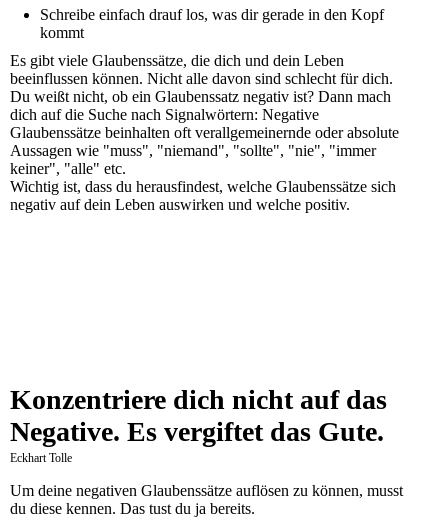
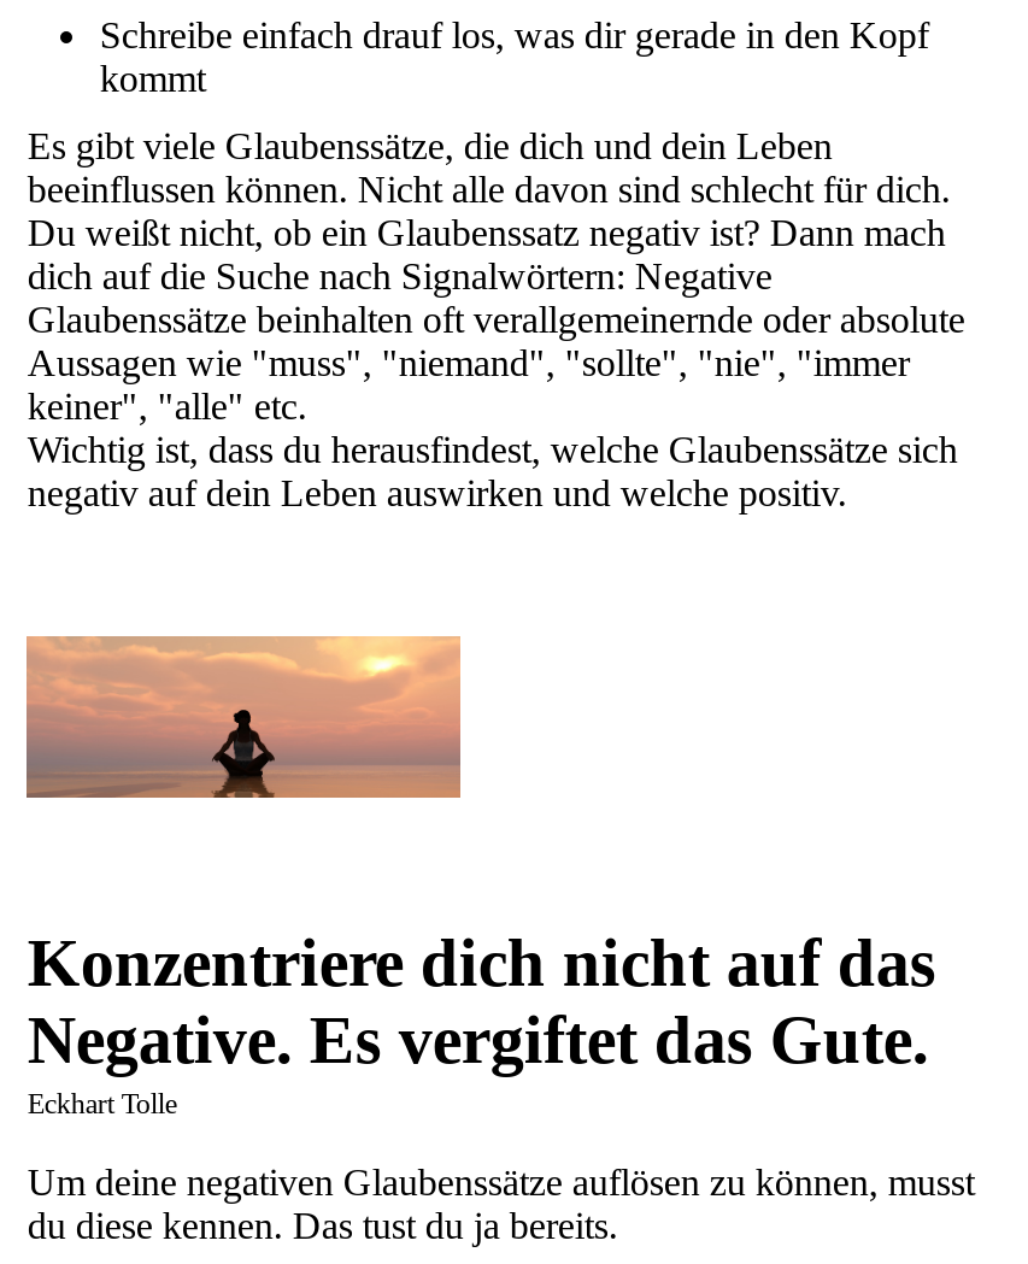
+ [image]
